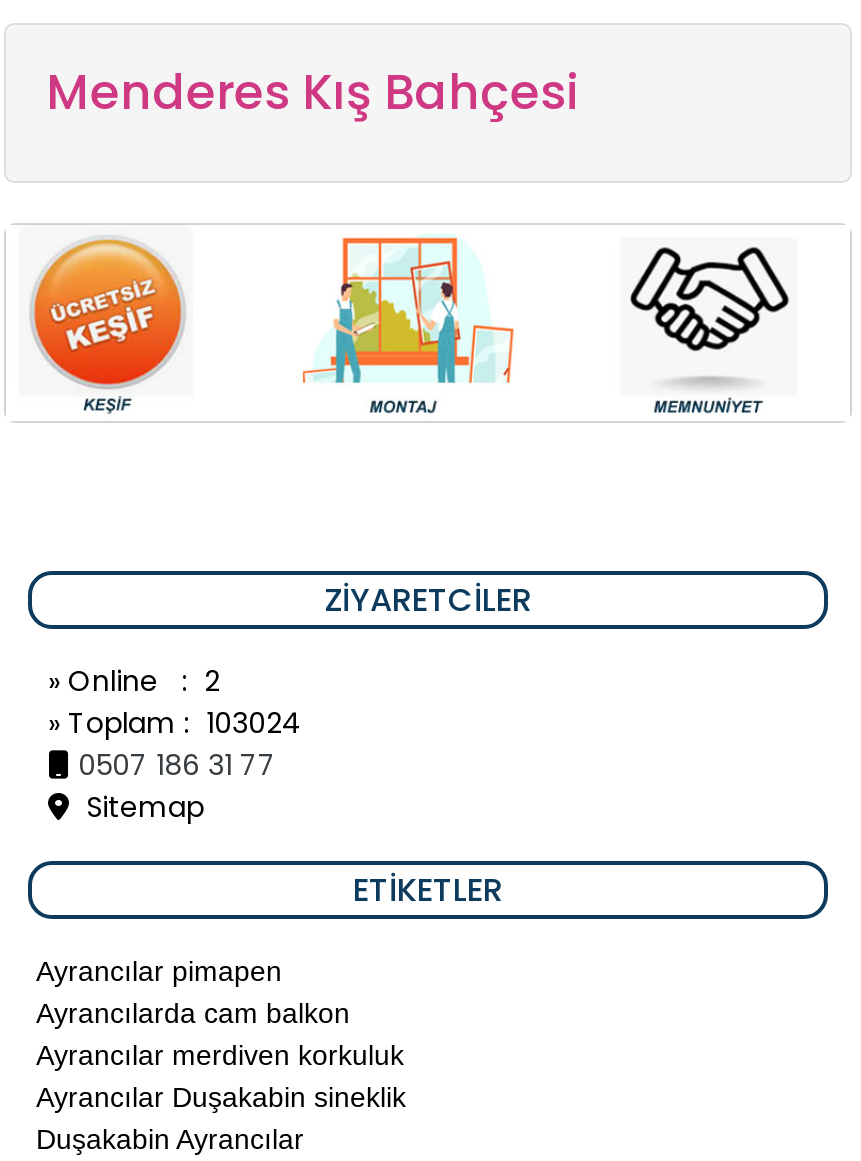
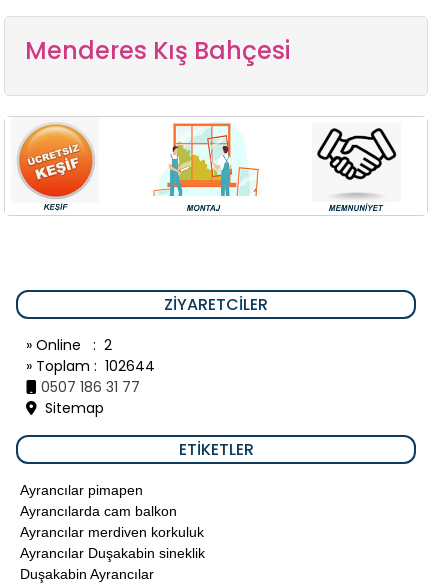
- » Toplam : 103024
+ » Toplam : 102644
